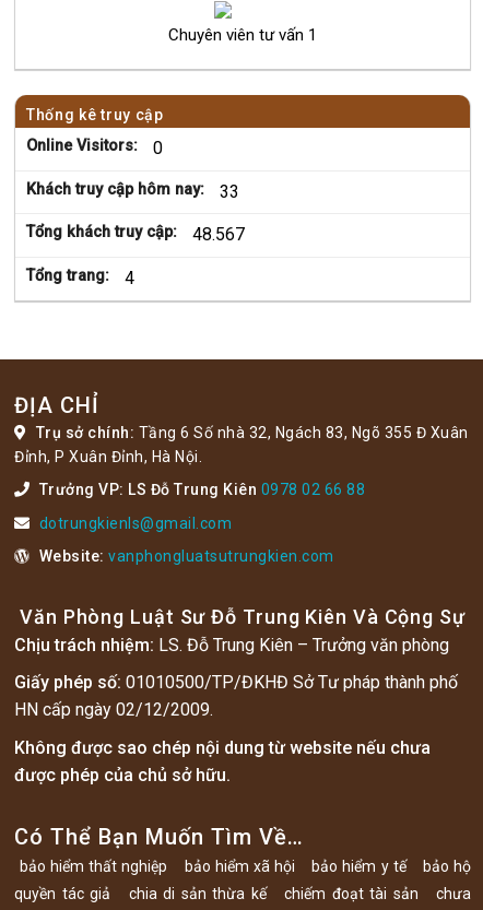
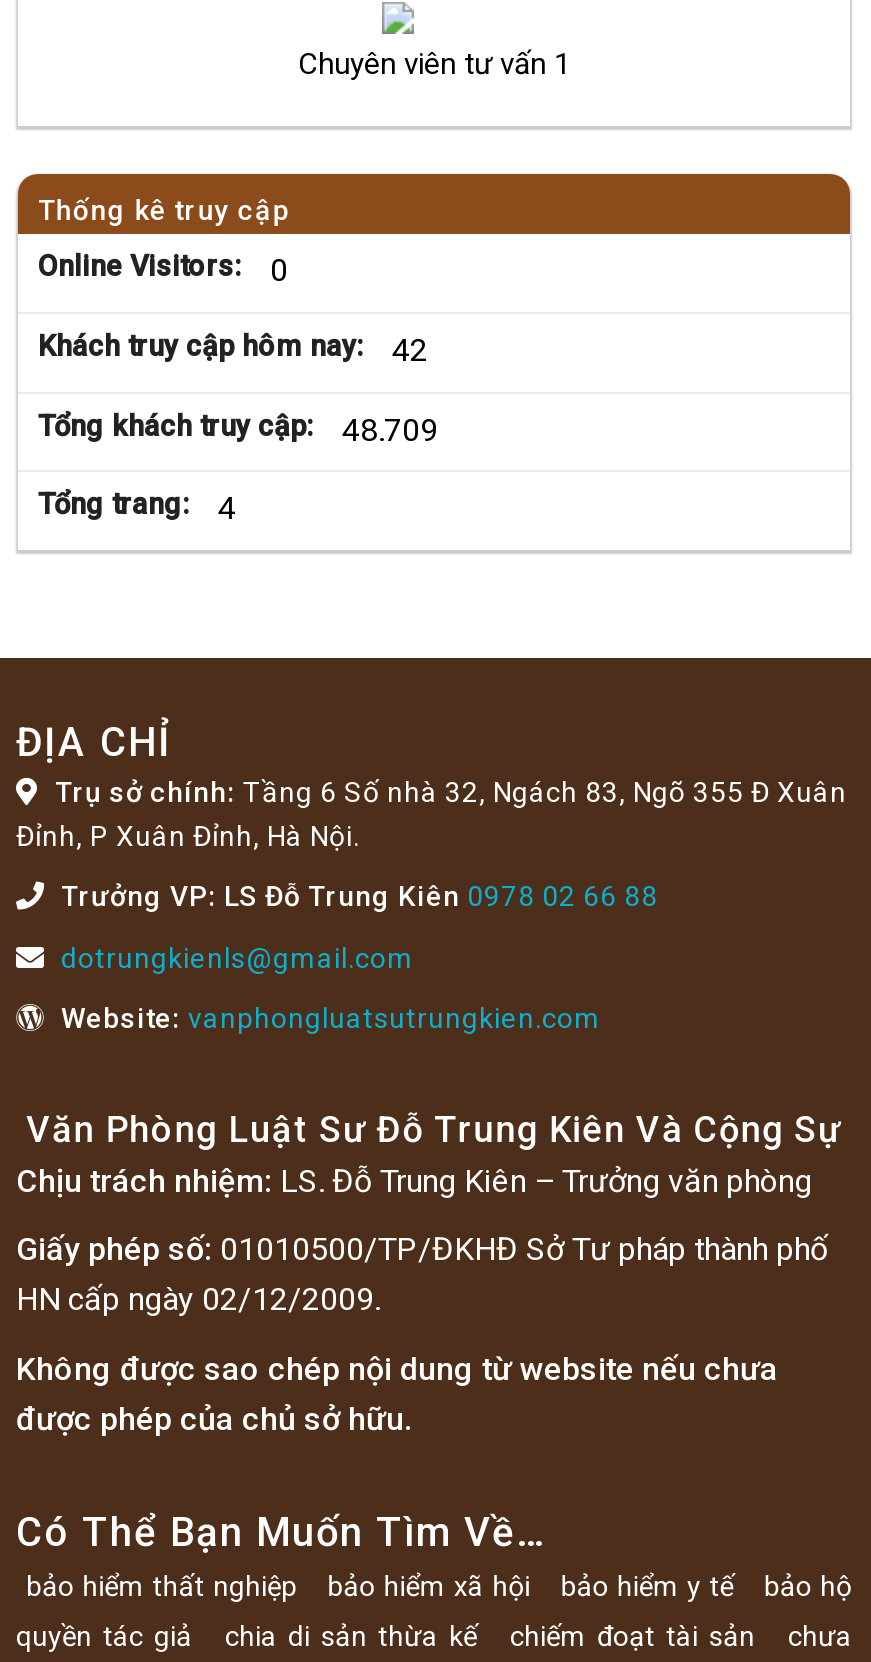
- Khách truy cập hôm nay: 33
+ Khách truy cập hôm nay: 42

- Tổng khách truy cập: 48.567
+ Tổng khách truy cập: 48.709
